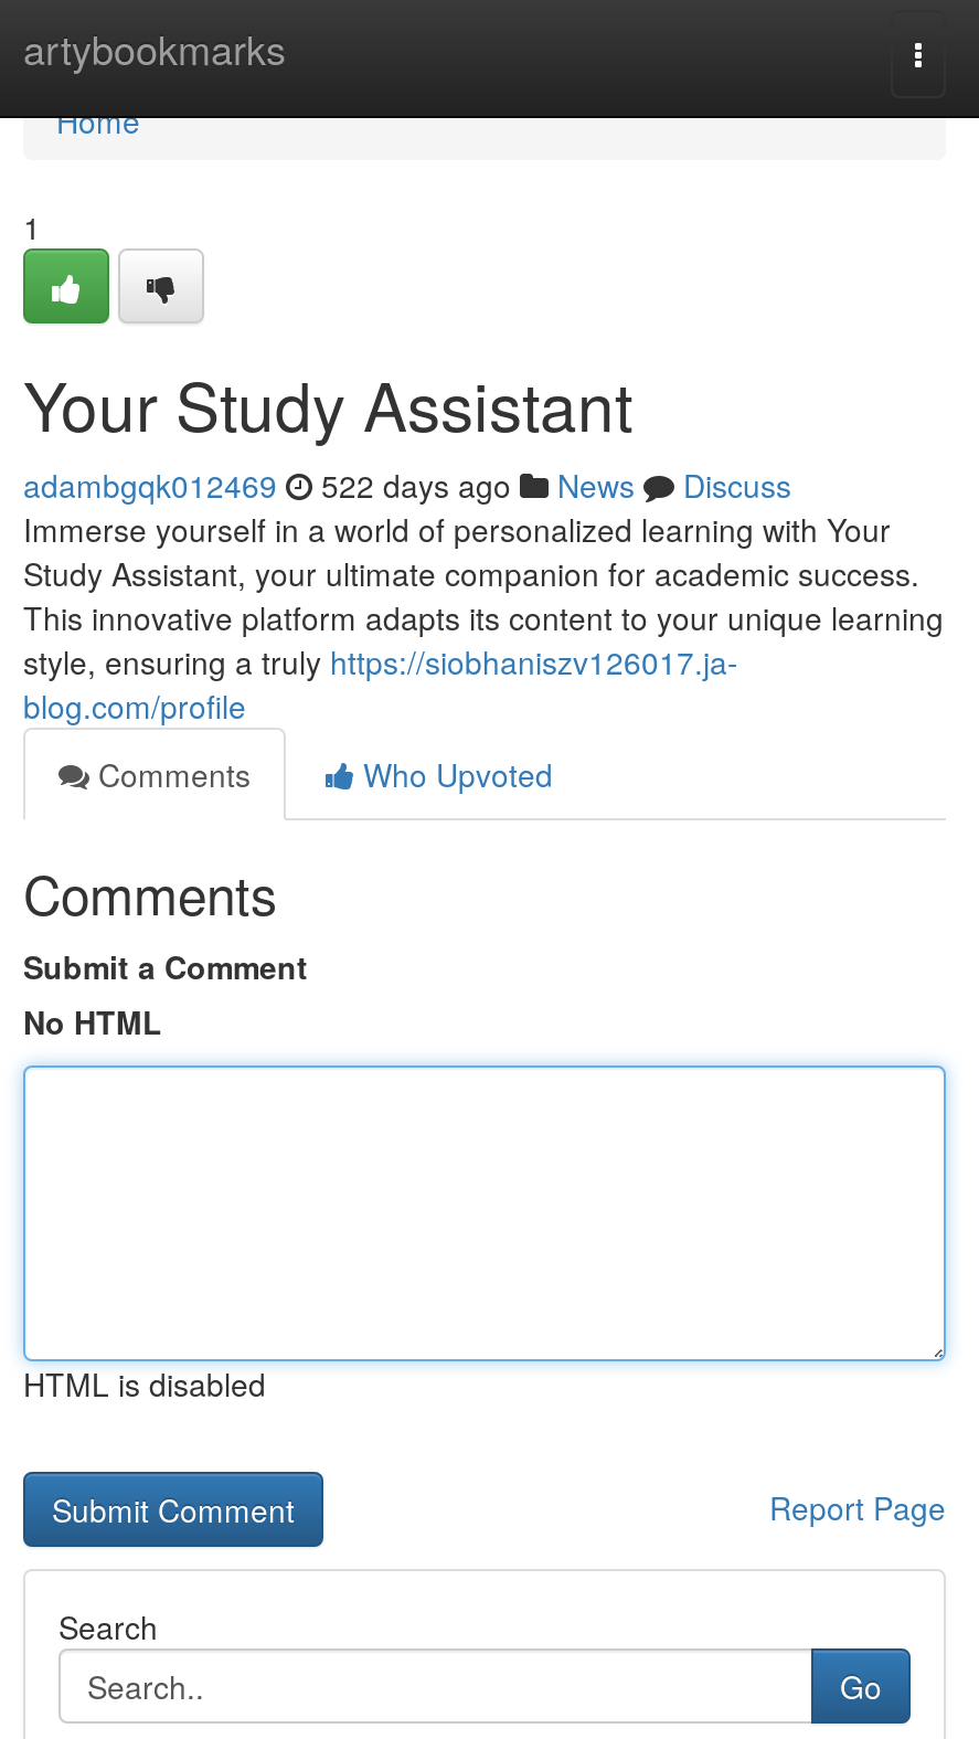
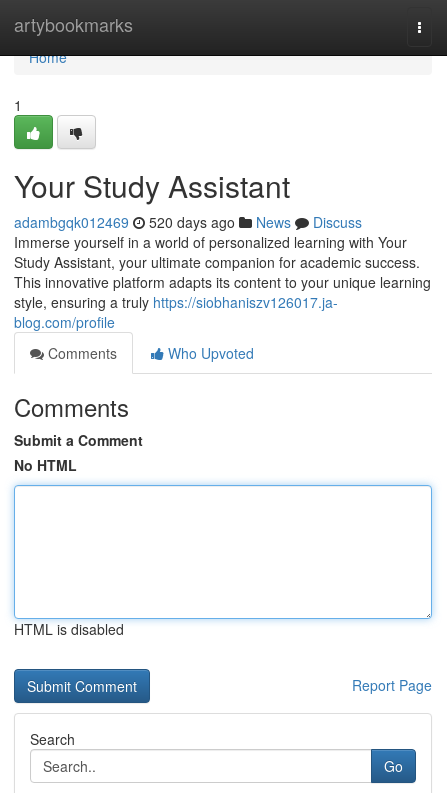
- adambgqk012469 522 days ago News Discuss
+ adambgqk012469 520 days ago News Discuss
